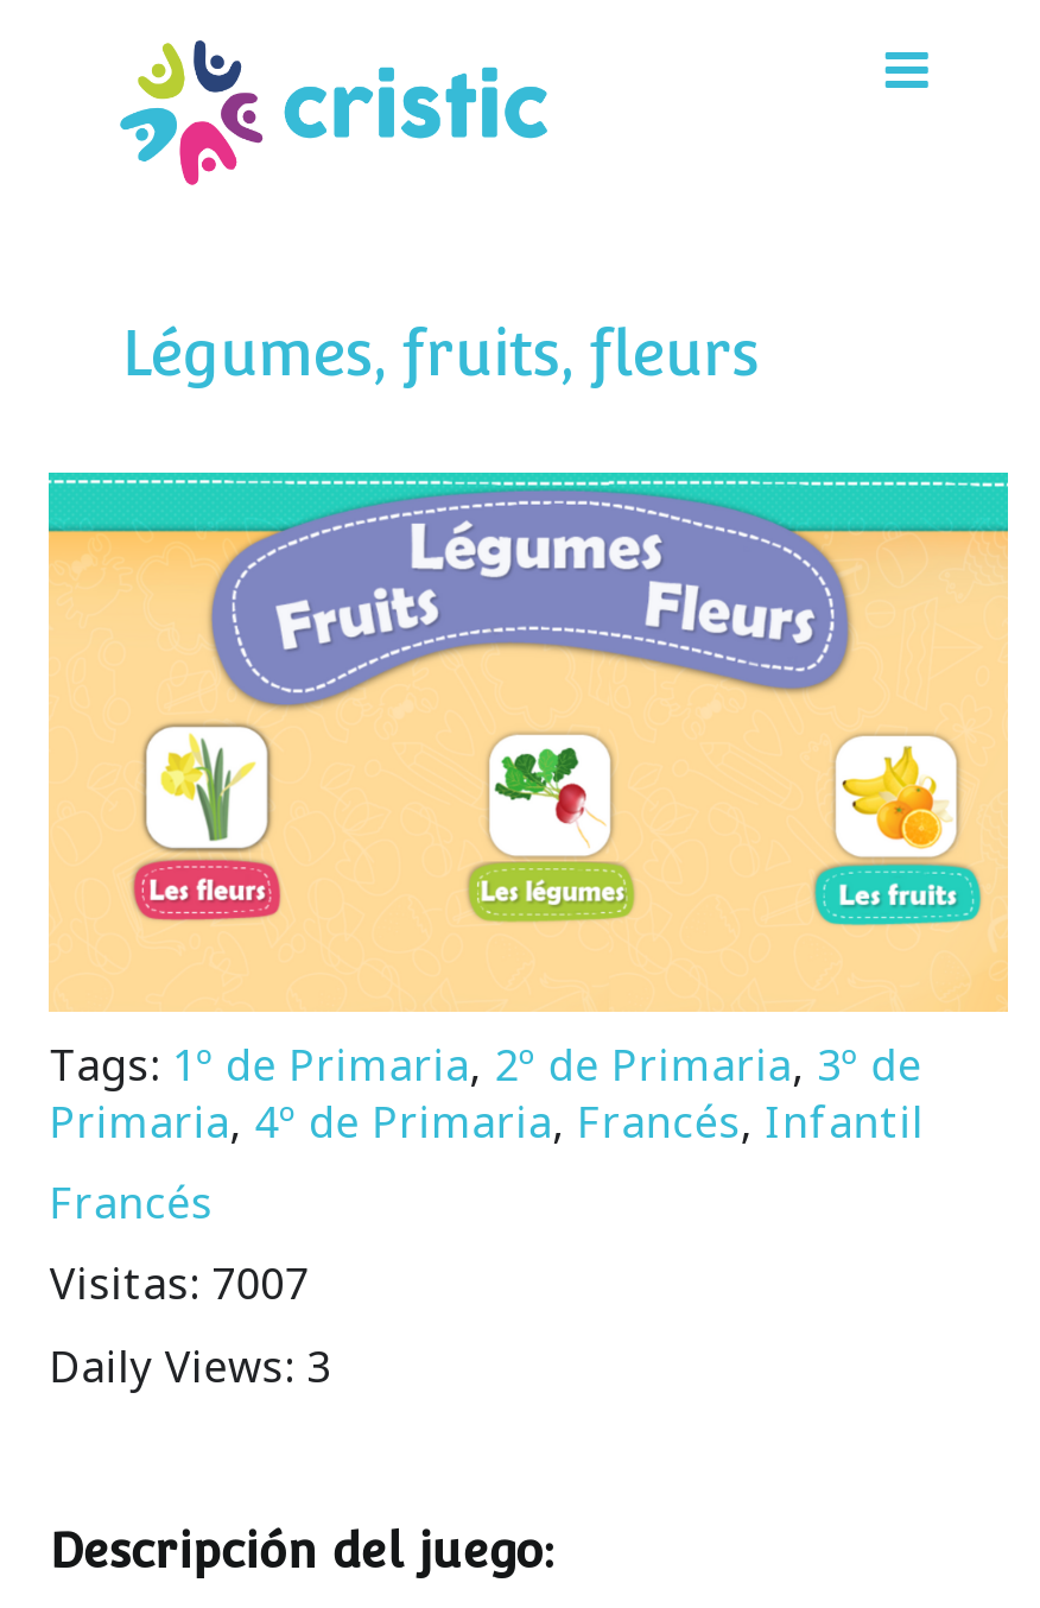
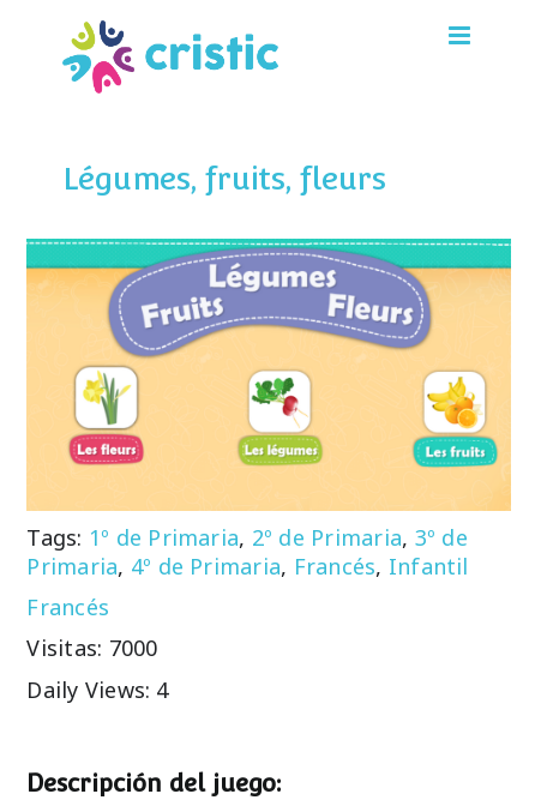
- Visitas: 7007
+ Visitas: 7000

- Daily Views: 3
+ Daily Views: 4
